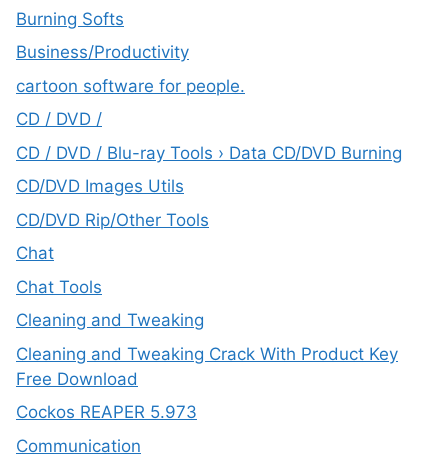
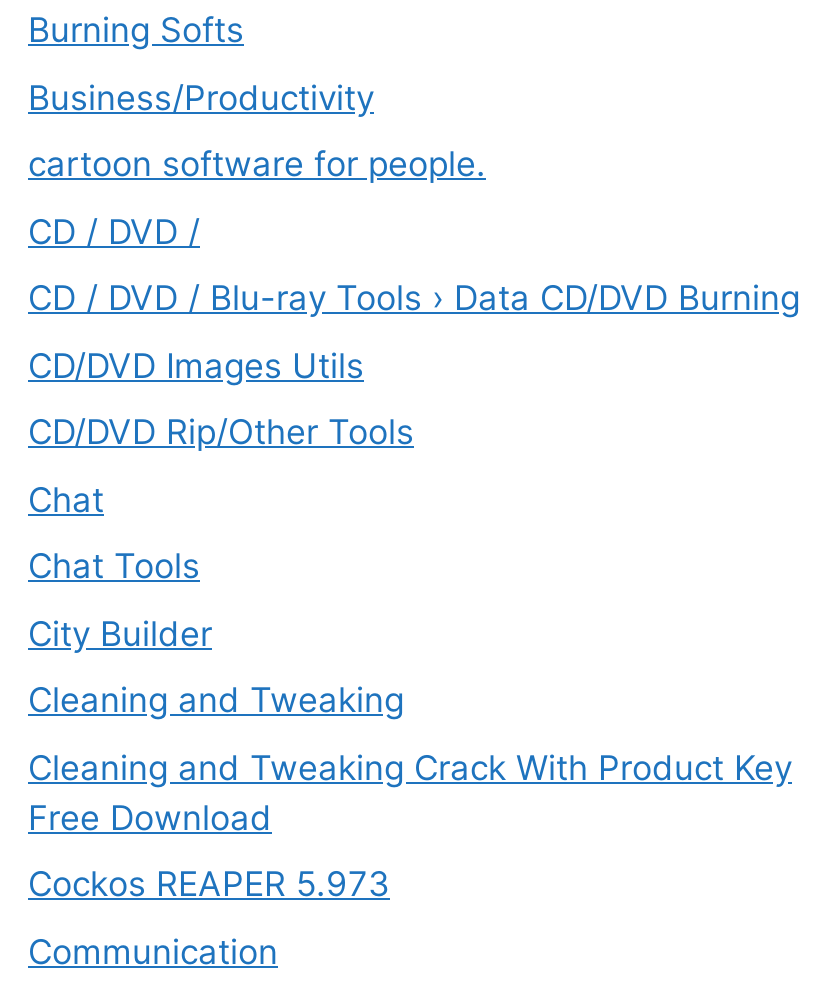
+ City Builder
